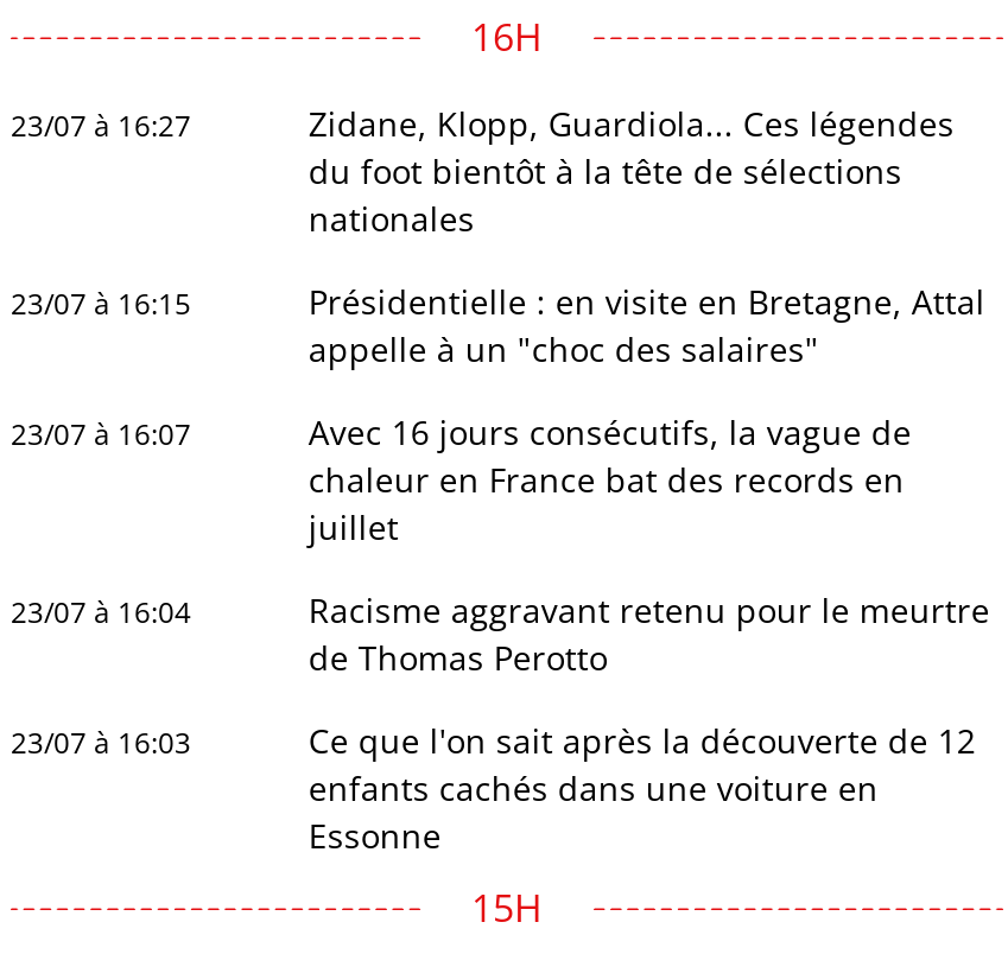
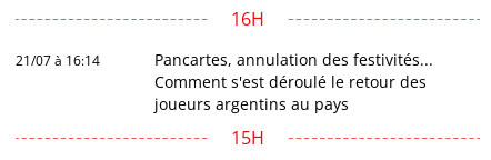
- 23/07 à 16:27
- Zidane, Klopp, Guardiola... Ces légendes
- du foot bientôt à la tête de sélections
- nationales
- 23/07 à 16:15
- Présidentielle : en visite en Bretagne, Attal
- appelle à un "choc des salaires"
- 23/07 à 16:07
- Avec 16 jours consécutifs, la vague de
- chaleur en France bat des records en
- juillet
- 23/07 à 16:04
- Racisme aggravant retenu pour le meurtre
- de Thomas Perotto
- 23/07 à 16:03
- Ce que l'on sait après la découverte de 12
- enfants cachés dans une voiture en
- Essonne
+ 21/07 à 16:14
+ Pancartes, annulation des festivités...
+ Comment s'est déroulé le retour des
+ joueurs argentins au pays
